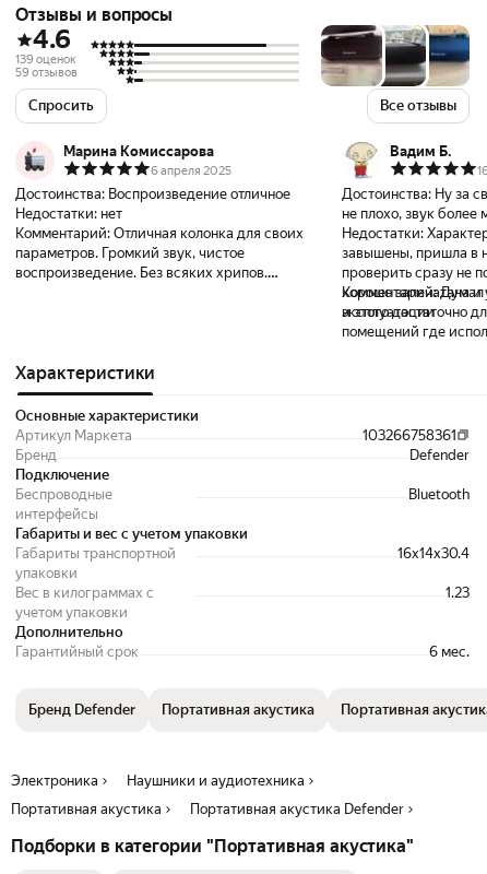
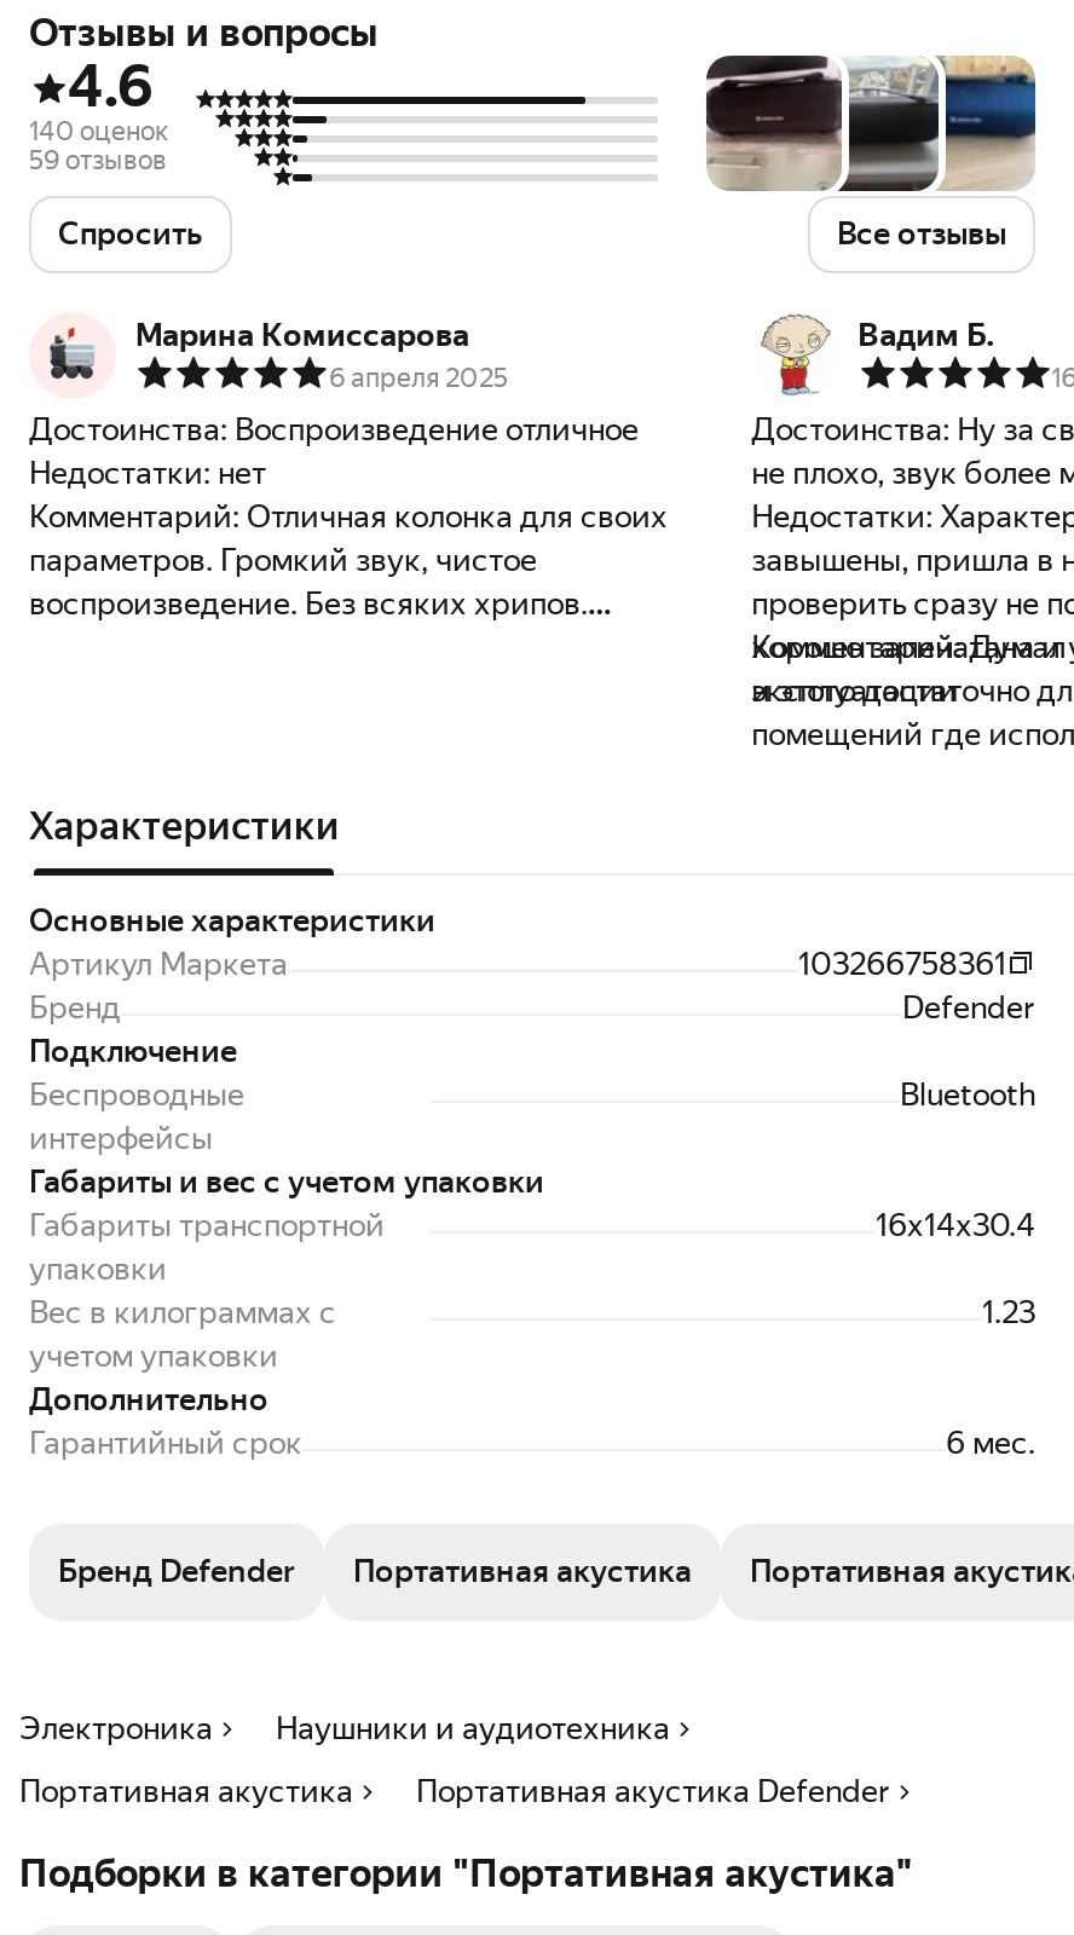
- 139 оценок
+ 140 оценок
